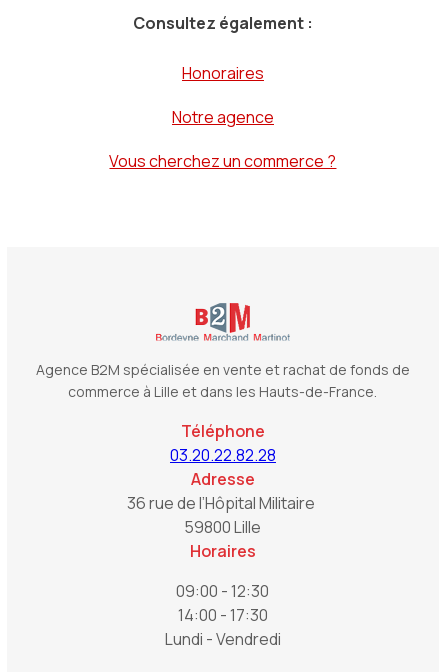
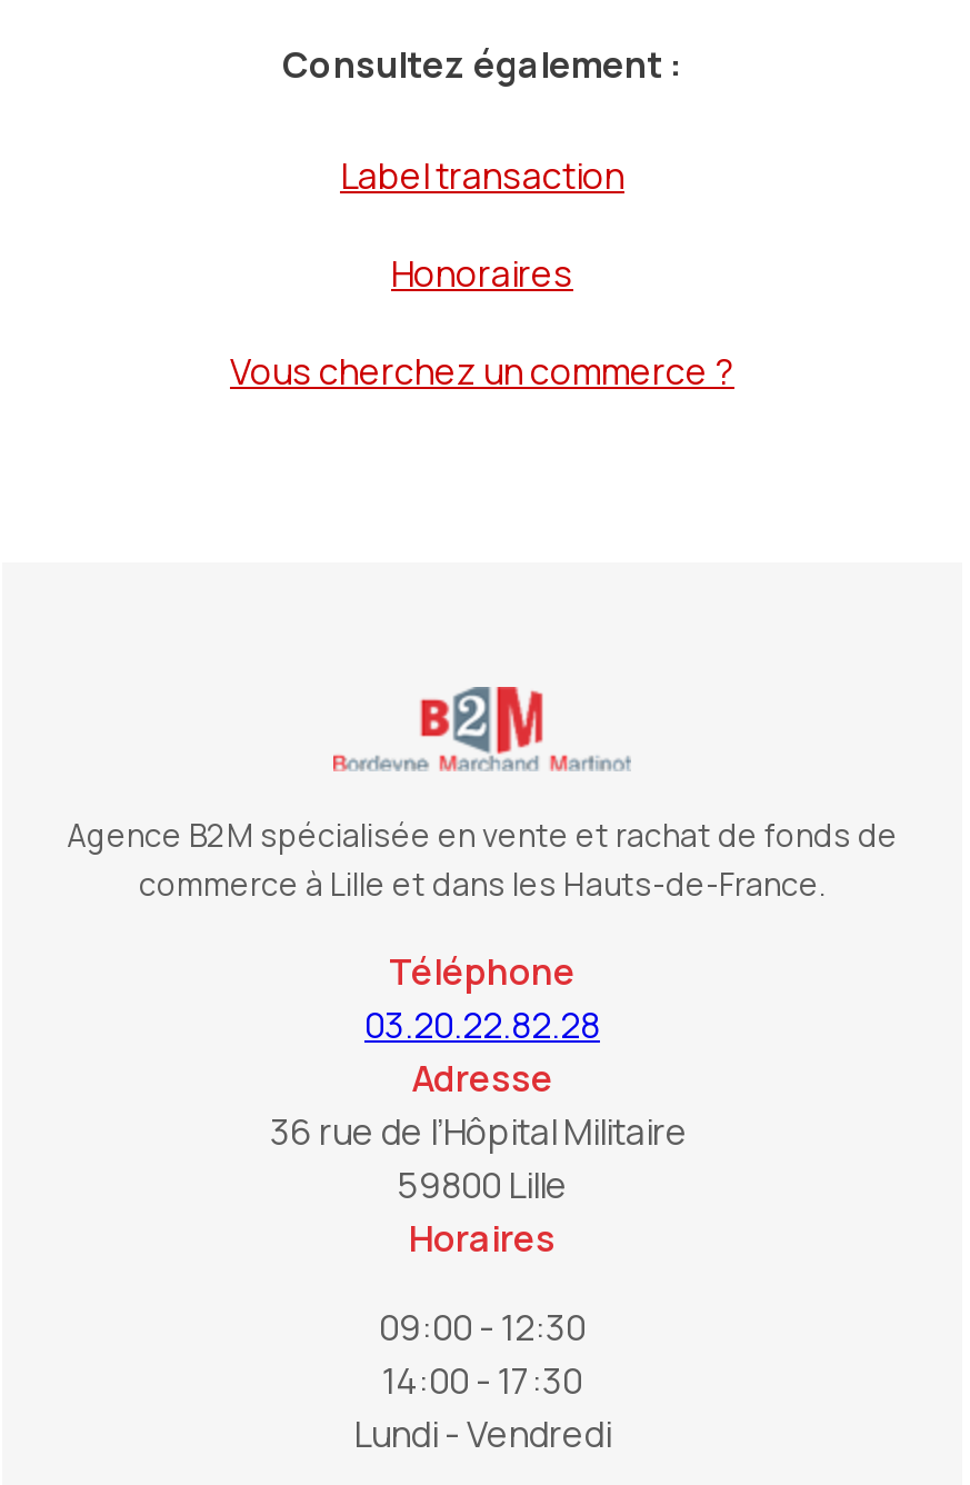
+ Label transaction

moved down: Honoraires

- Notre agence
